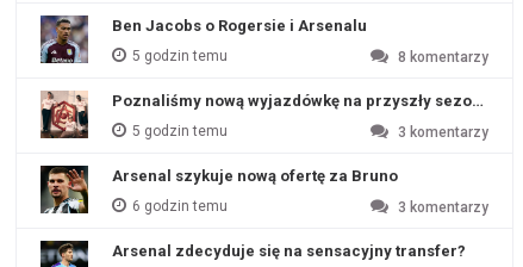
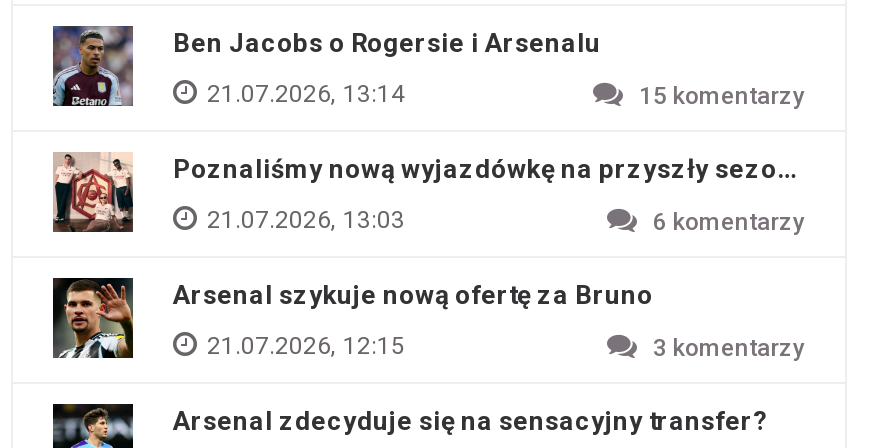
- 5 godzin temu
- 8 komentarzy
+ 21.07.2026, 13:14
+ 15 komentarzy

- 5 godzin temu
- 3 komentarzy
+ 21.07.2026, 13:03
+ 6 komentarzy

- 6 godzin temu
+ 21.07.2026, 12:15
